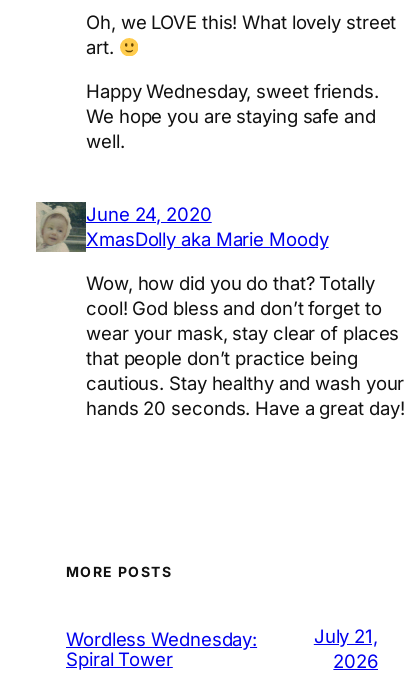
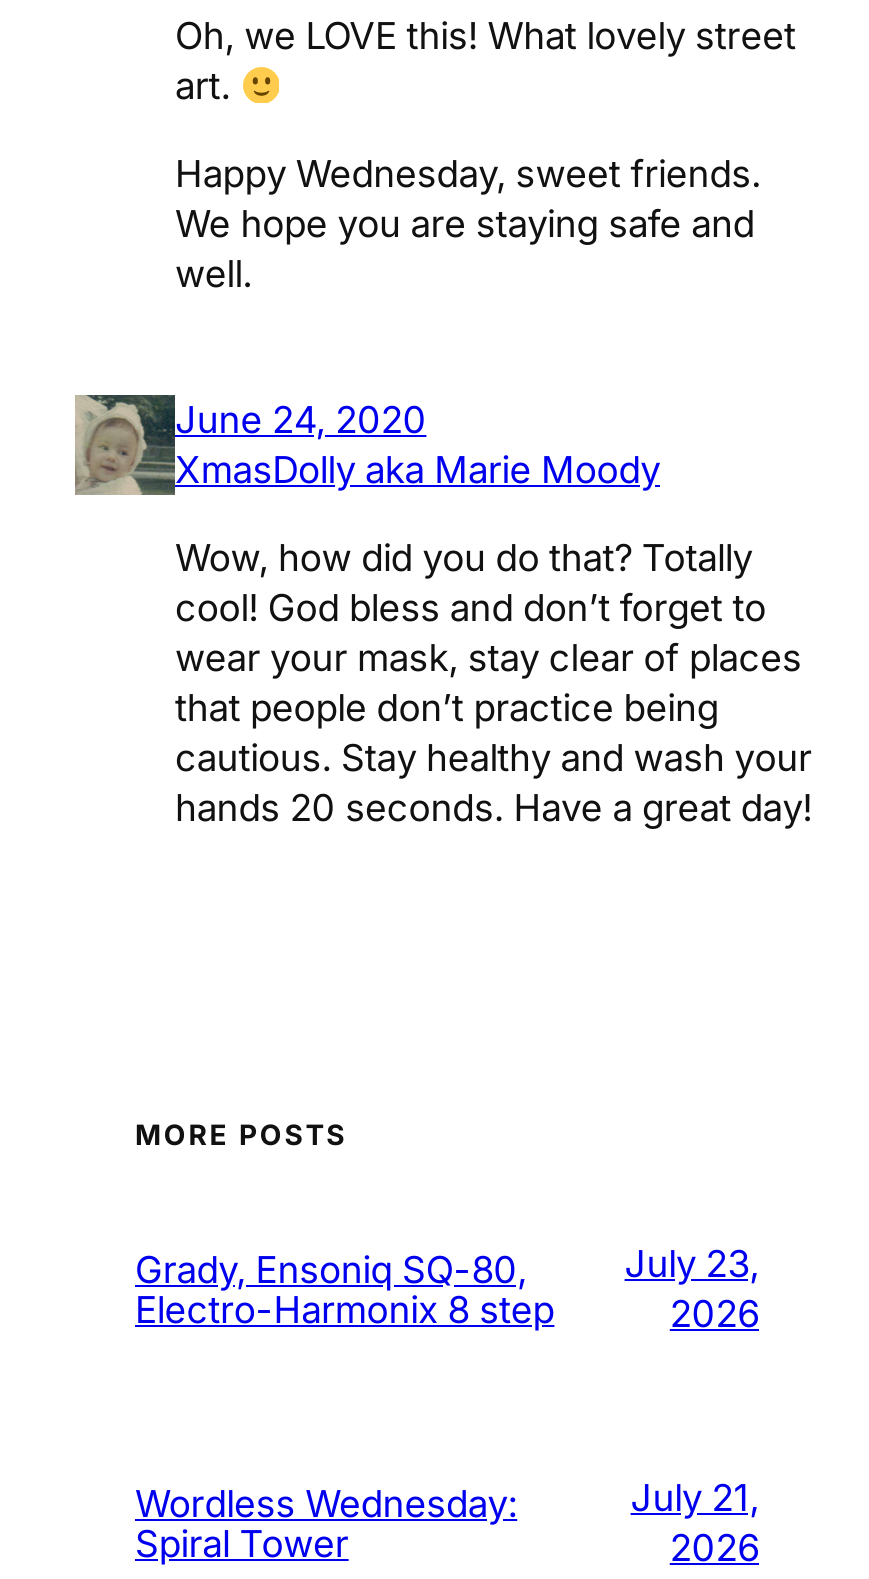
+ Grady, Ensoniq SQ-80,
+ Electro-Harmonix 8 step

+ July 23,
+ 2026
